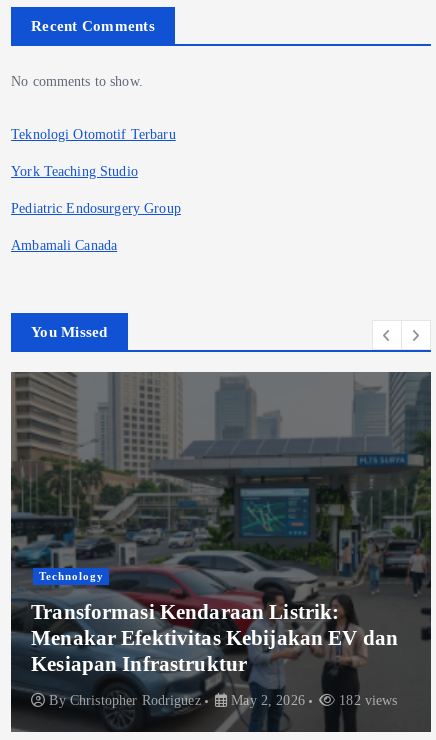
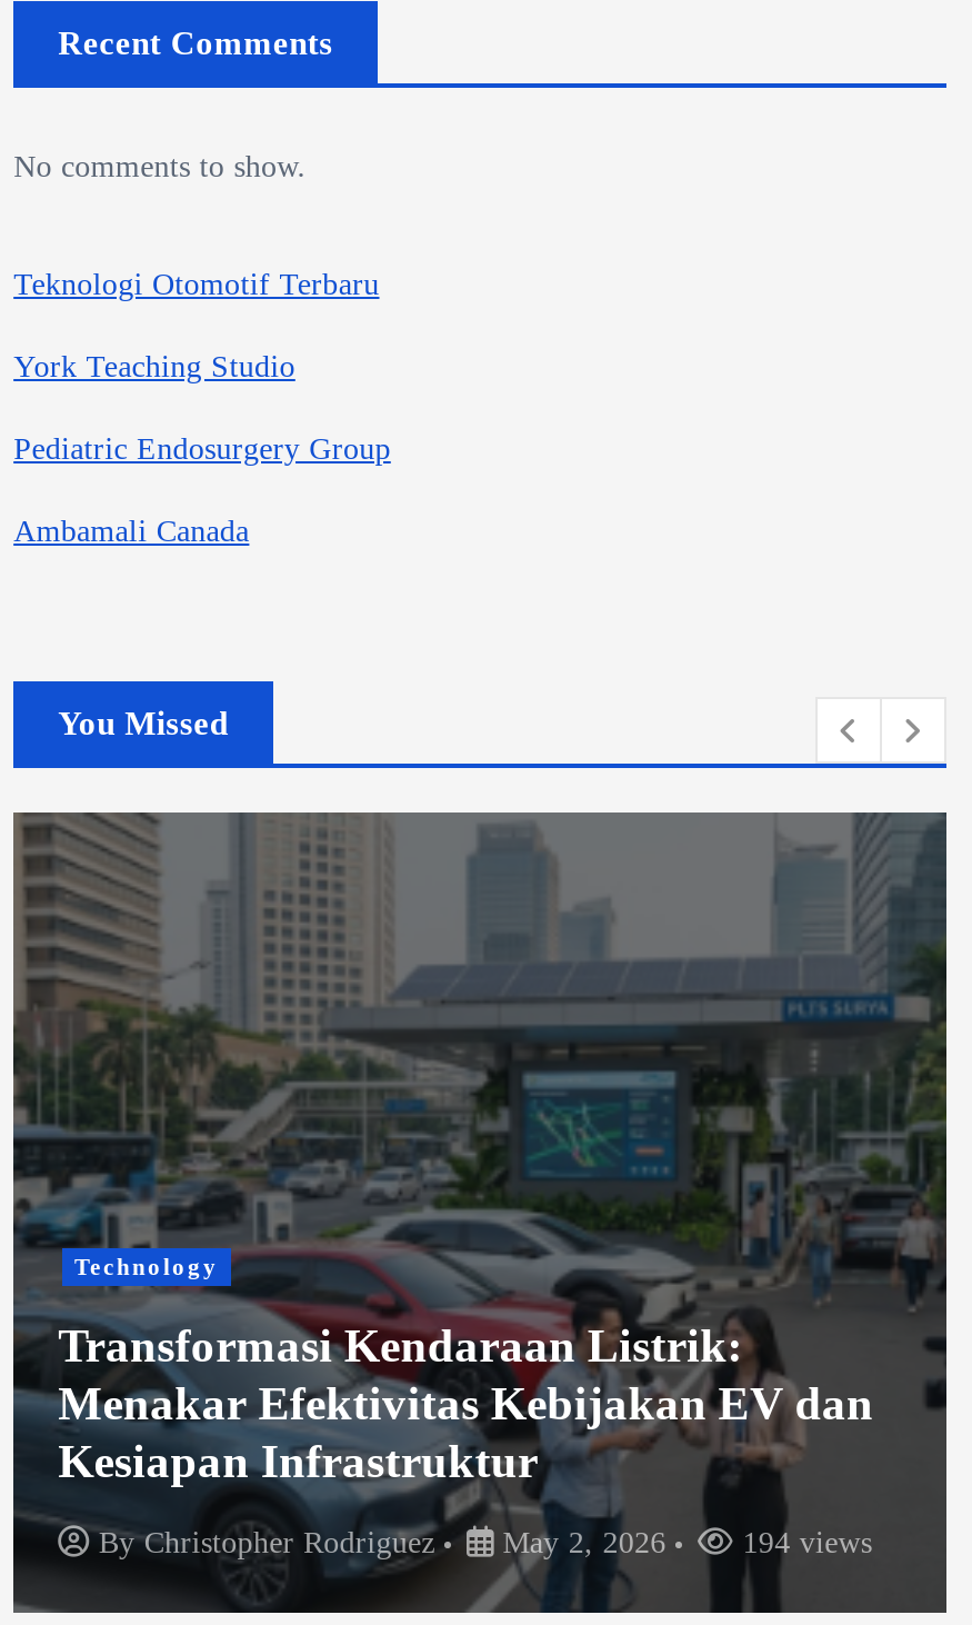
- 182 views
+ 194 views
